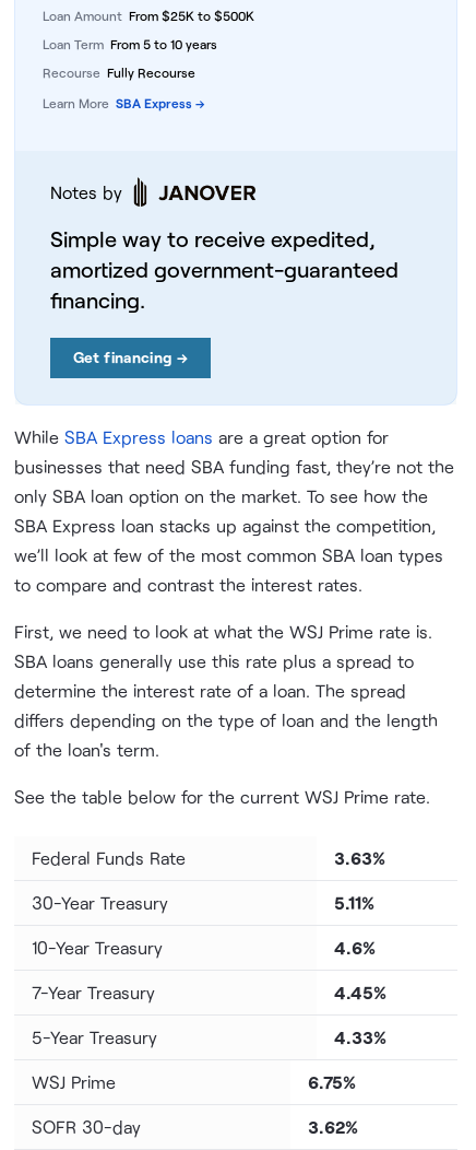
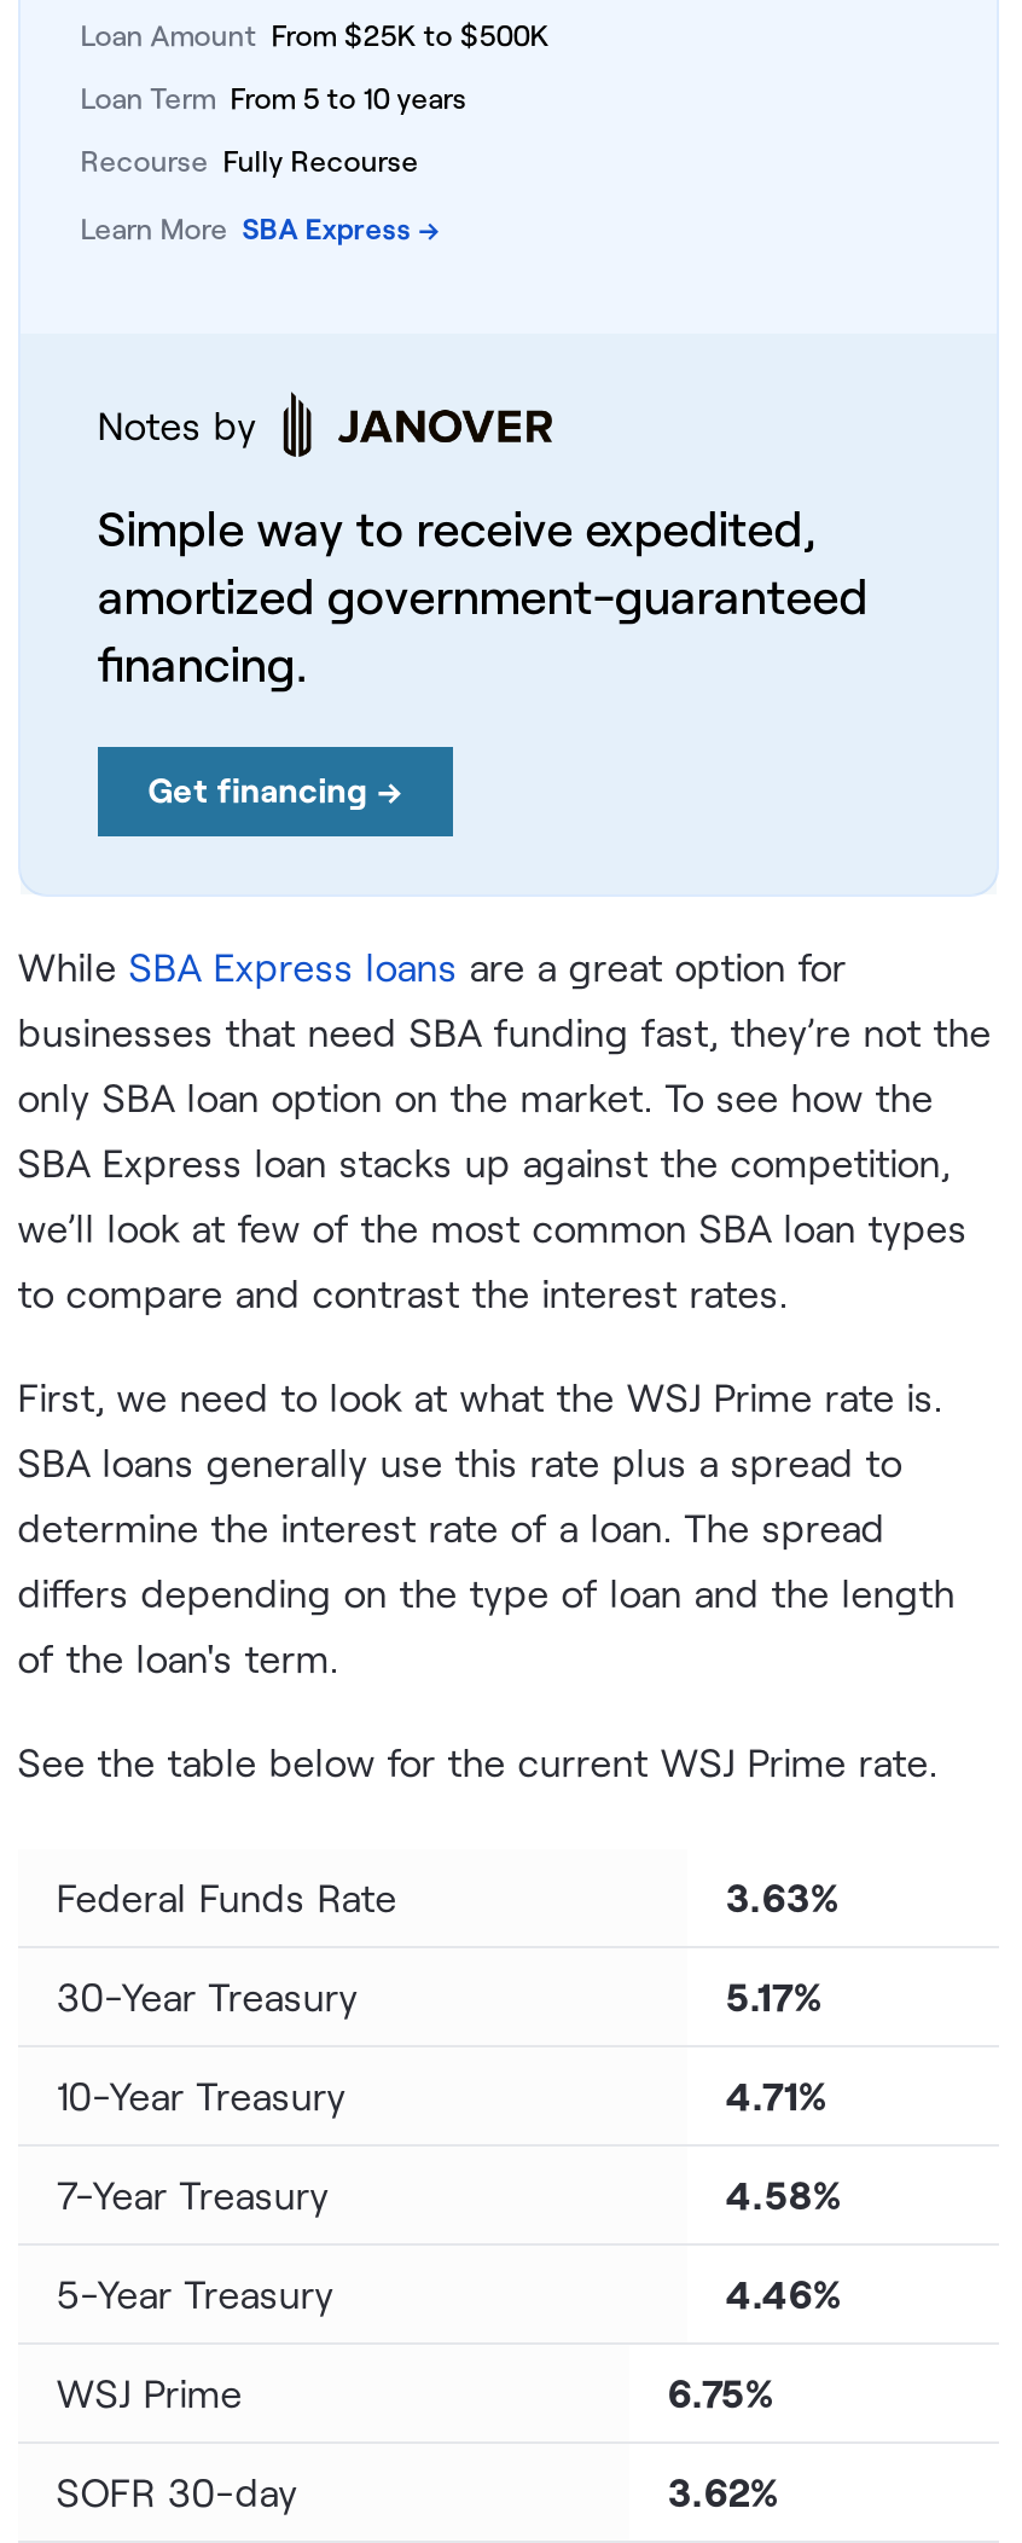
- 5.11%
+ 5.17%

- 4.6%
+ 4.71%

- 4.45%
+ 4.58%

- 4.33%
+ 4.46%
